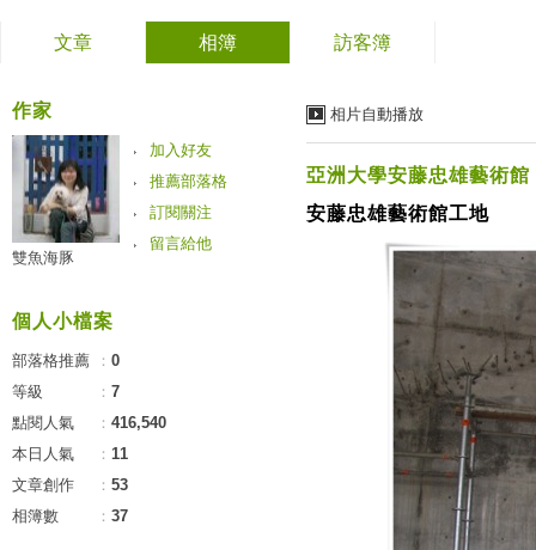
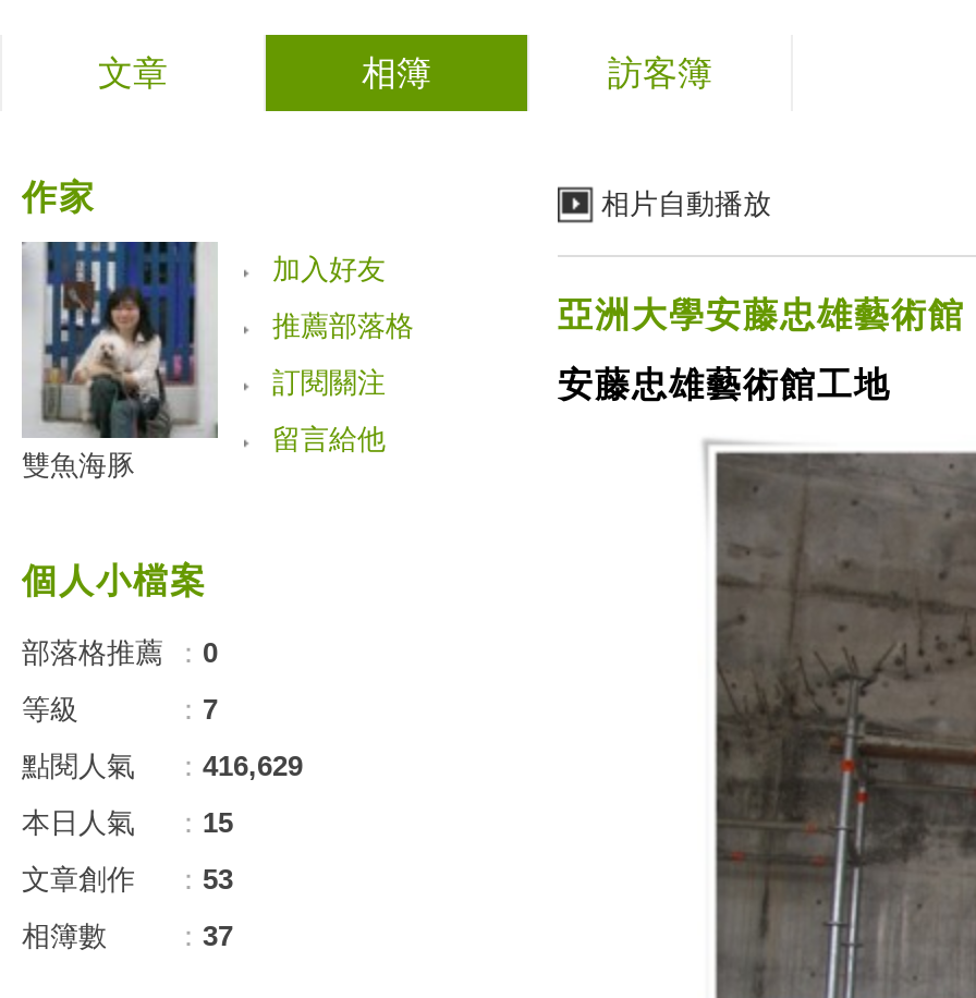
- 點閱人氣 ：416,540
+ 點閱人氣 ：416,629

- 本日人氣 ：11
+ 本日人氣 ：15
